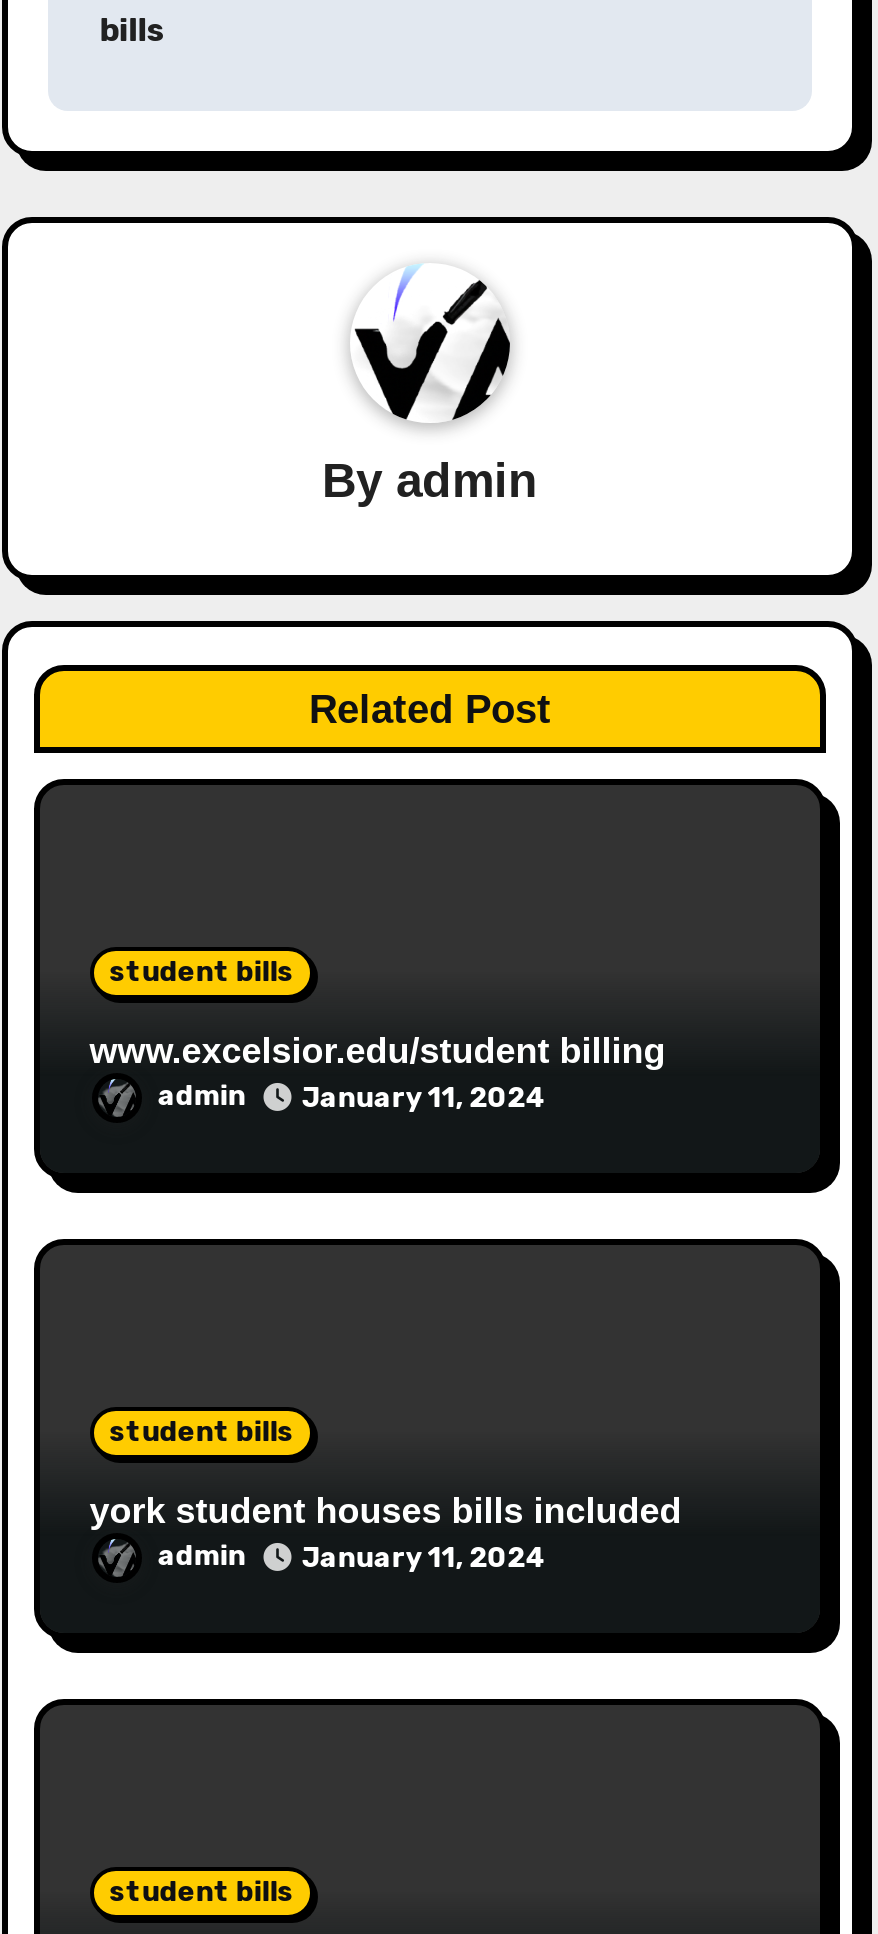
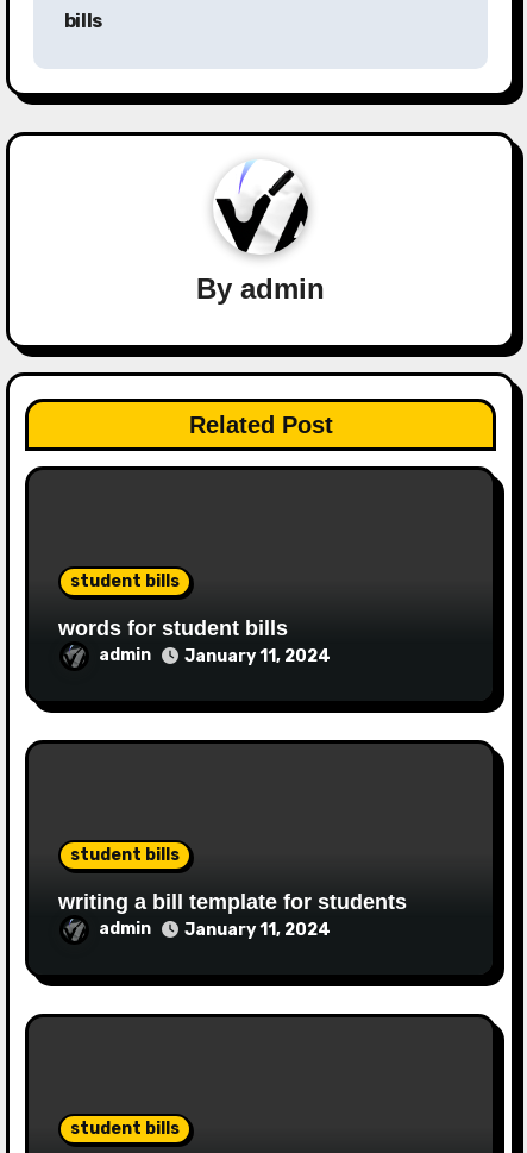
- www.excelsior.edu/student billing
+ words for student bills

- york student houses bills included
+ writing a bill template for students
